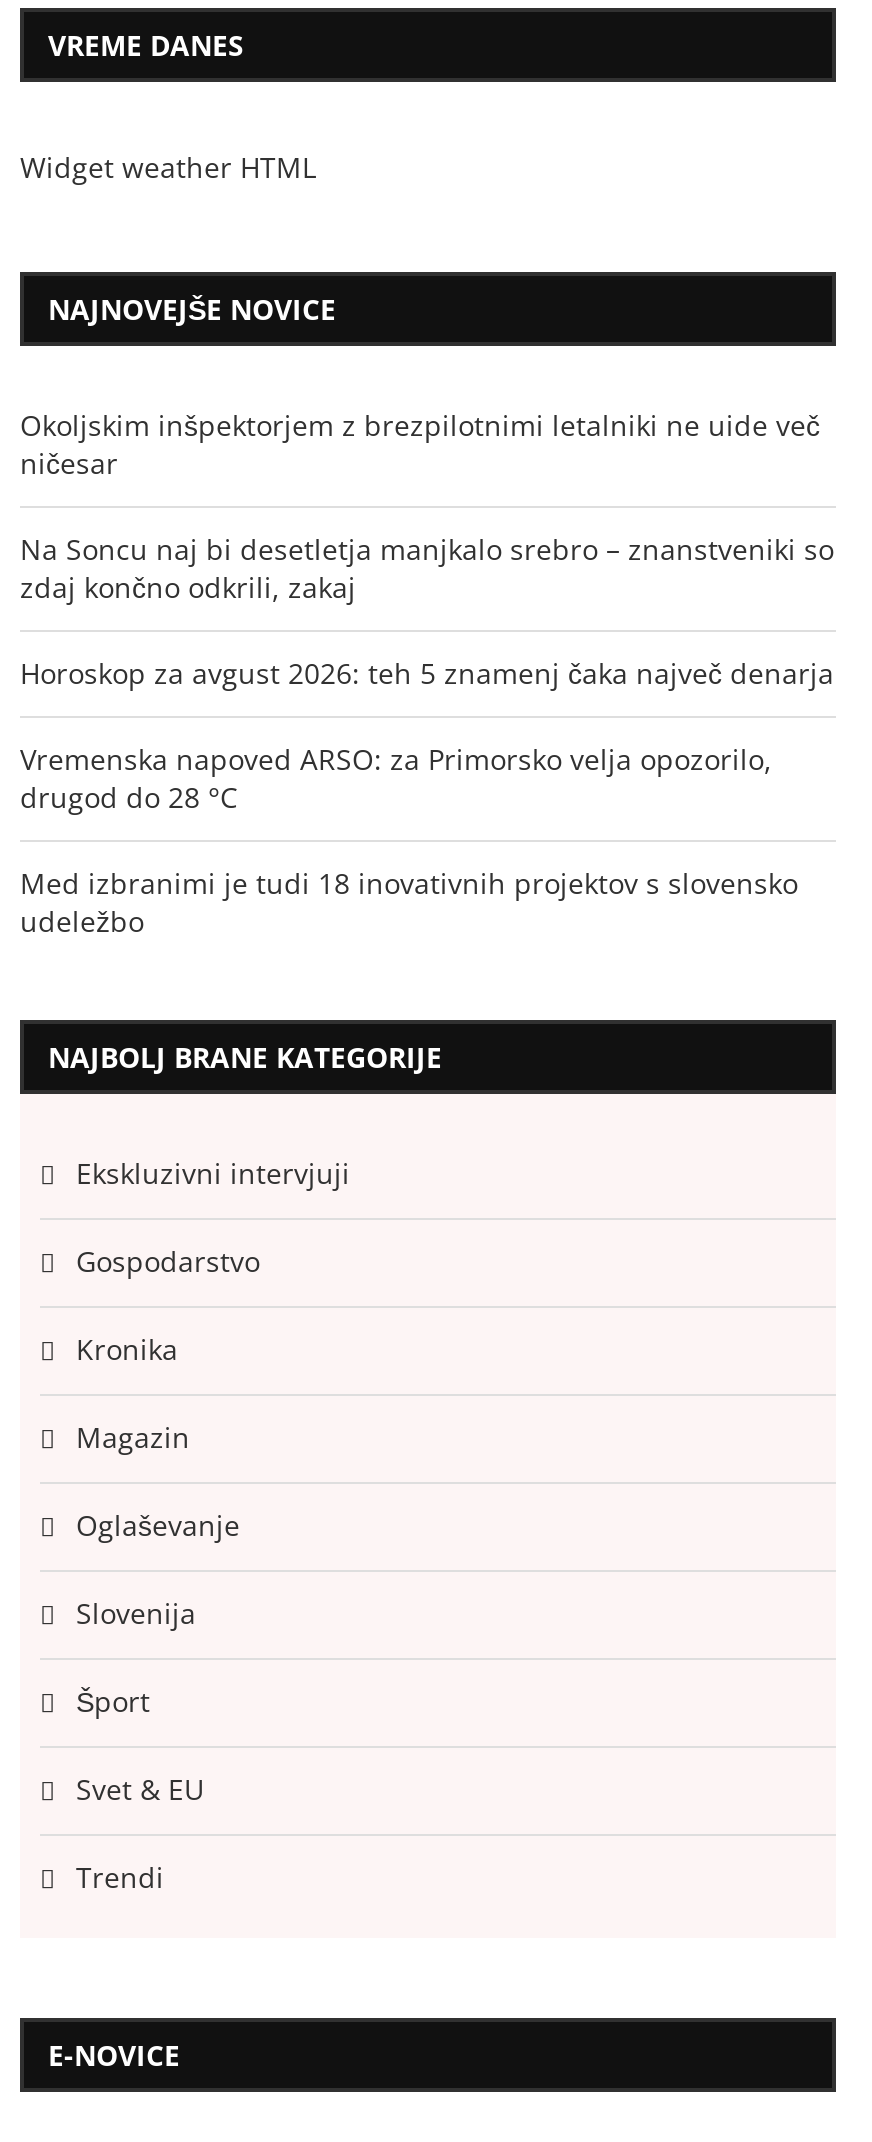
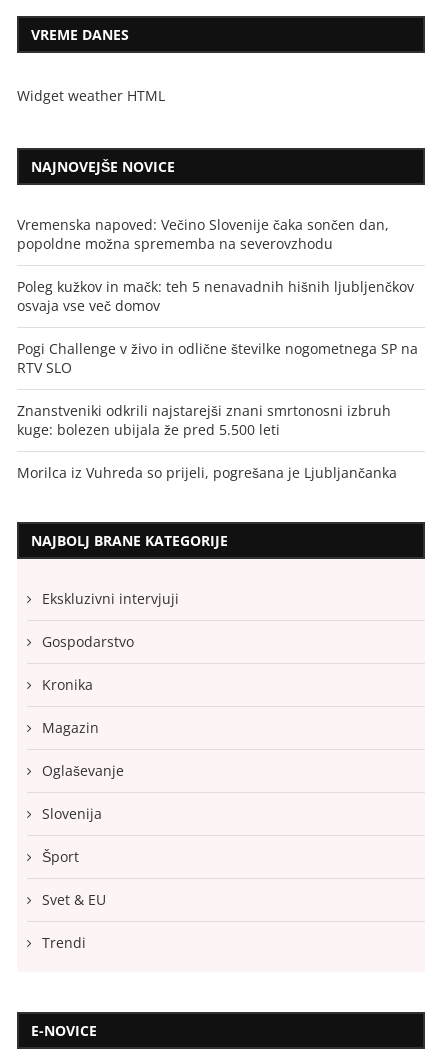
- Okoljskim inšpektorjem z brezpilotnimi letalniki ne uide več
- ničesar
+ Vremenska napoved: Večino Slovenije čaka sončen dan,
+ popoldne možna sprememba na severovzhodu

- Na Soncu naj bi desetletja manjkalo srebro – znanstveniki so
- zdaj končno odkrili, zakaj
+ Poleg kužkov in mačk: teh 5 nenavadnih hišnih ljubljenčkov
+ osvaja vse več domov

- Horoskop za avgust 2026: teh 5 znamenj čaka največ denarja
+ Pogi Challenge v živo in odlične številke nogometnega SP na
+ RTV SLO

- Vremenska napoved ARSO: za Primorsko velja opozorilo,
- drugod do 28 °C
+ Znanstveniki odkrili najstarejši znani smrtonosni izbruh
+ kuge: bolezen ubijala že pred 5.500 leti

- Med izbranimi je tudi 18 inovativnih projektov s slovensko
- udeležbo
+ Morilca iz Vuhreda so prijeli, pogrešana je Ljubljančanka
